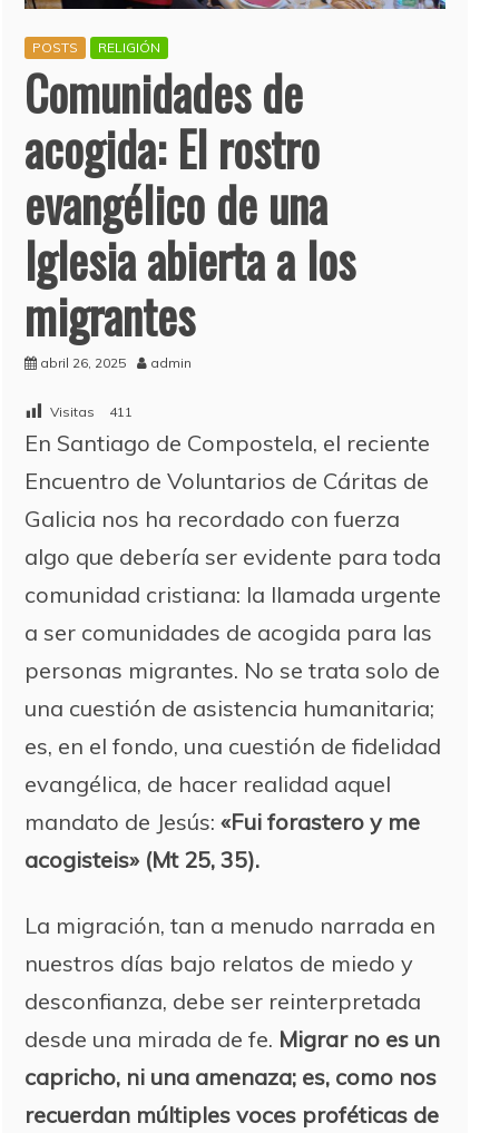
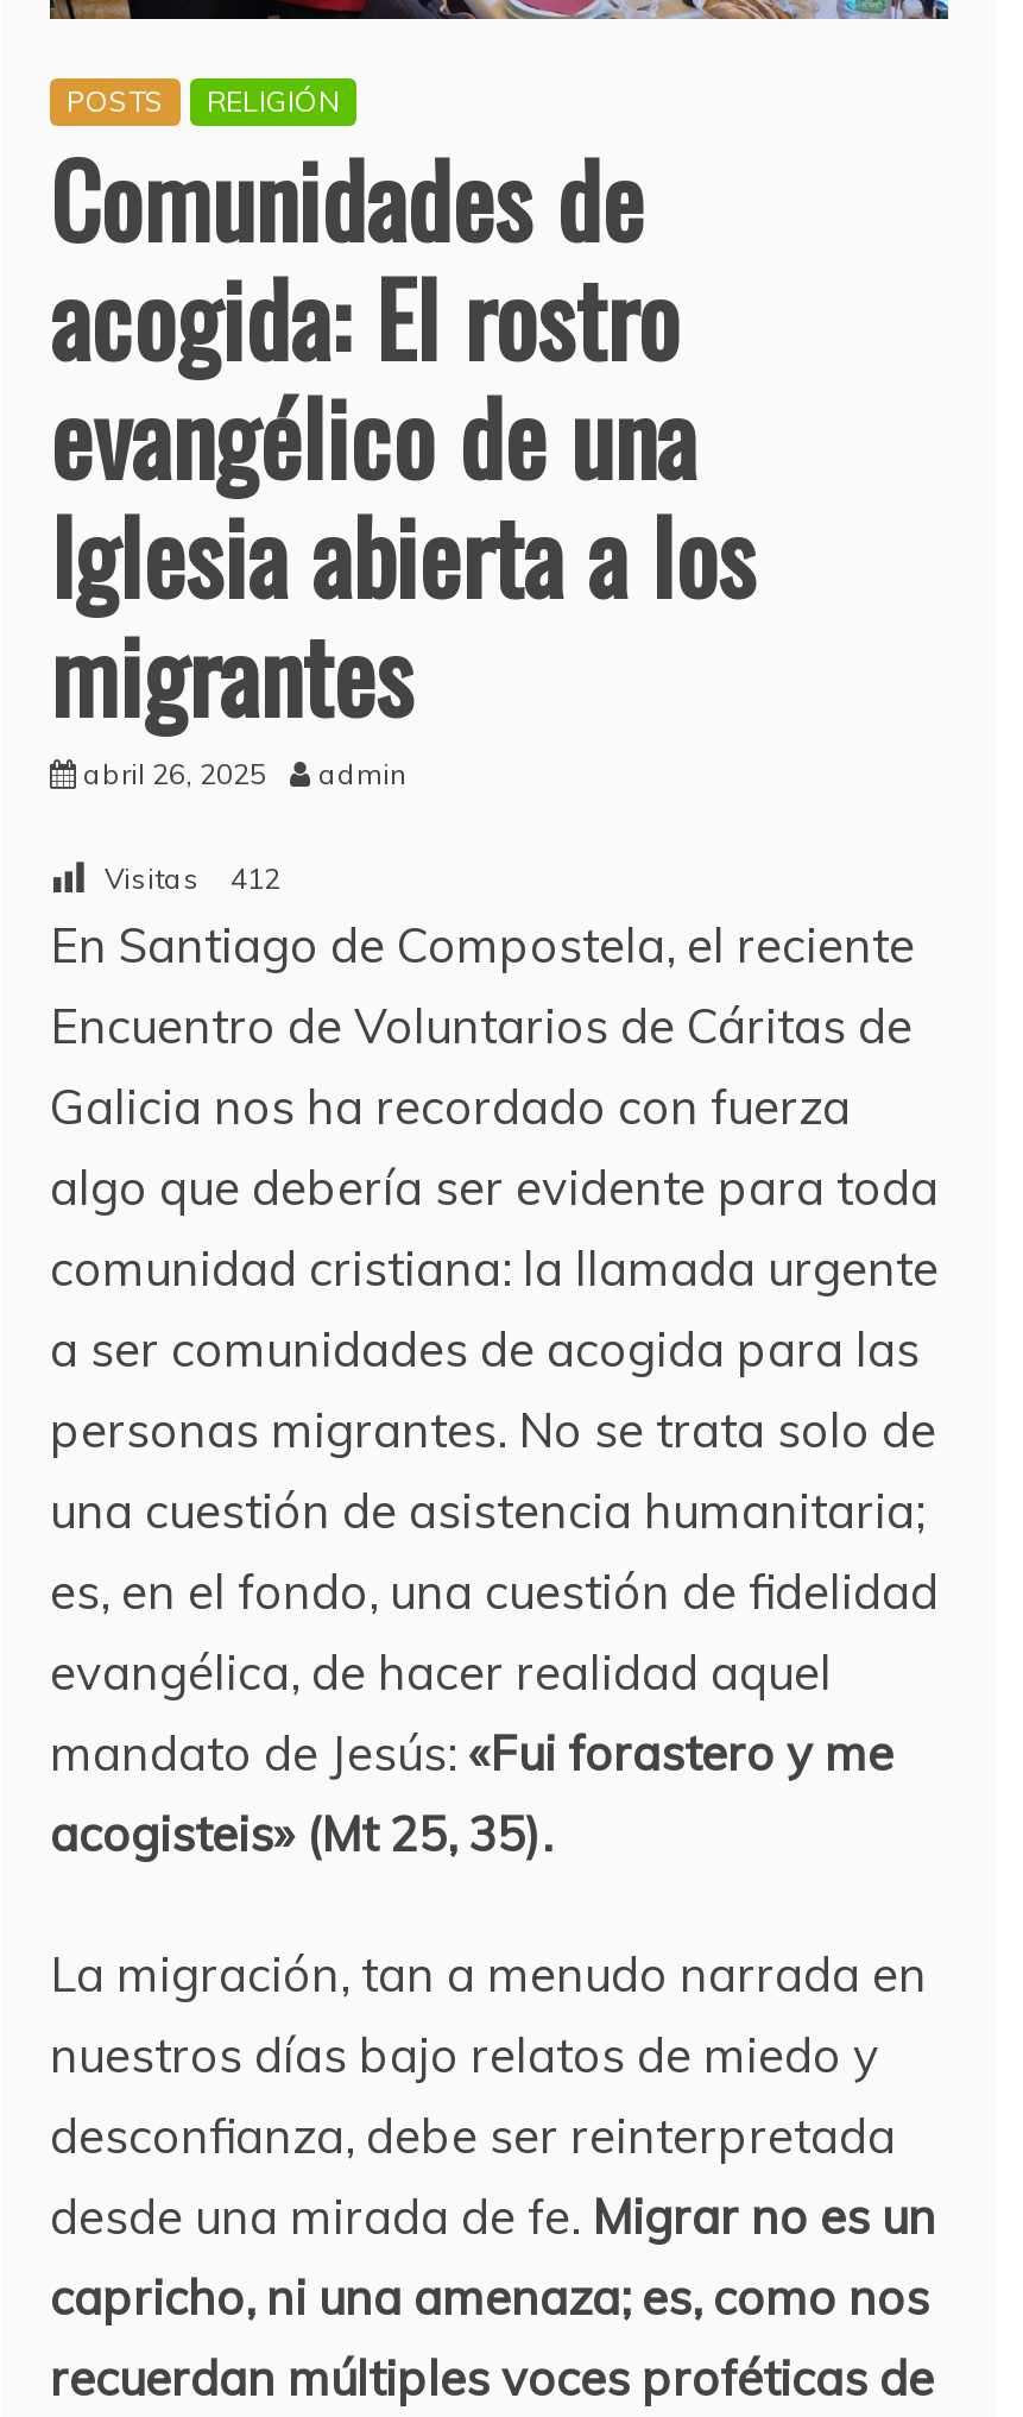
- Visitas 411
+ Visitas 412
